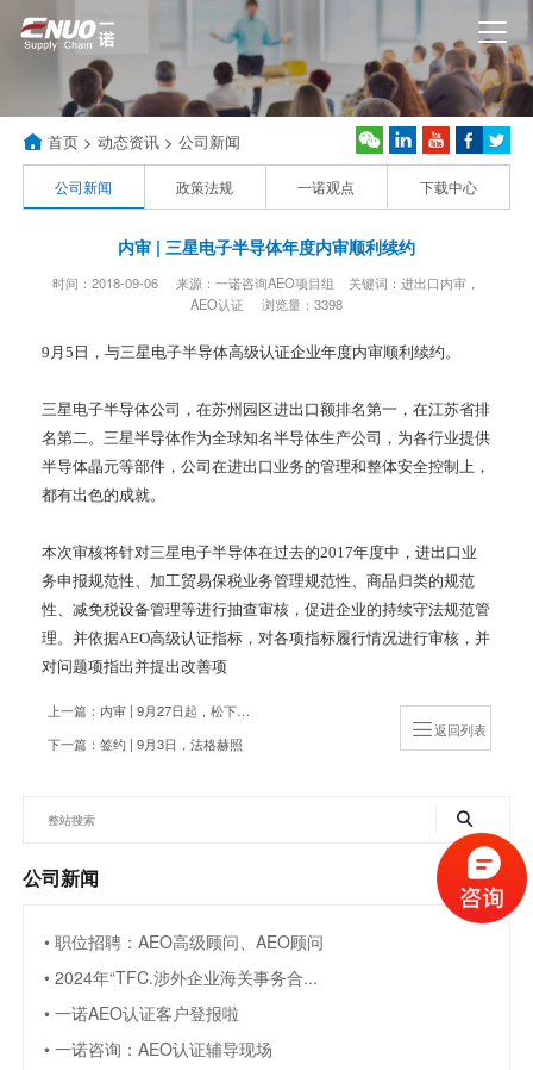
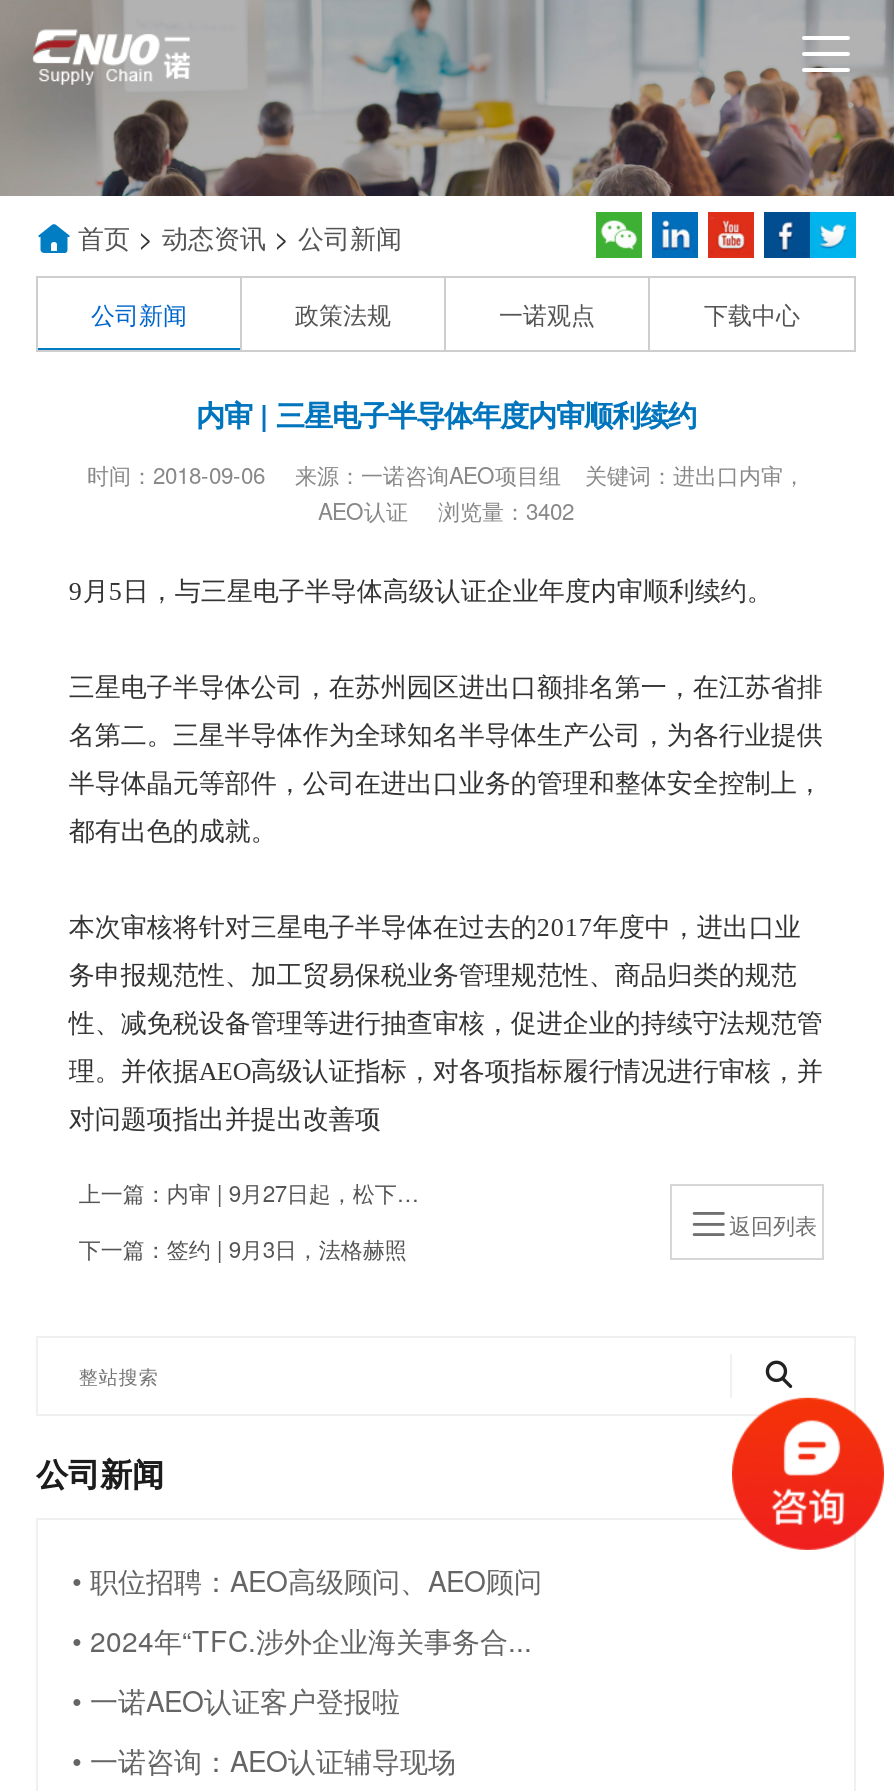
- AEO认证 浏览量：3398
+ AEO认证 浏览量：3402
